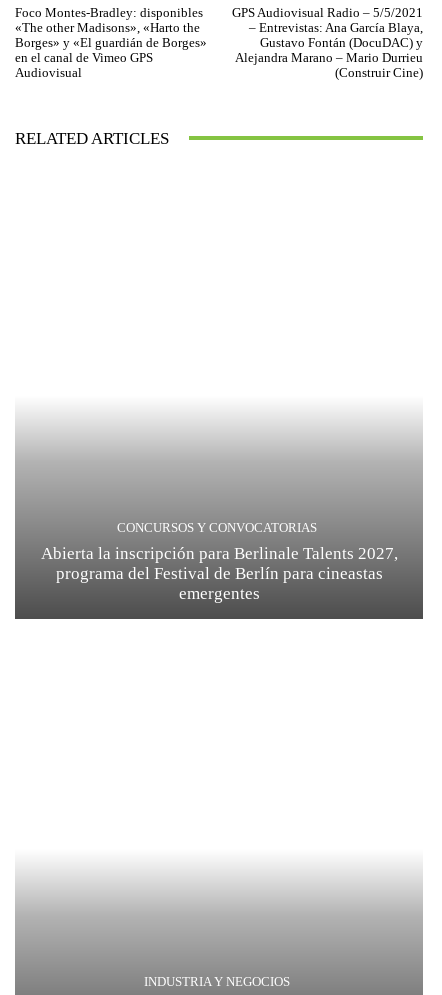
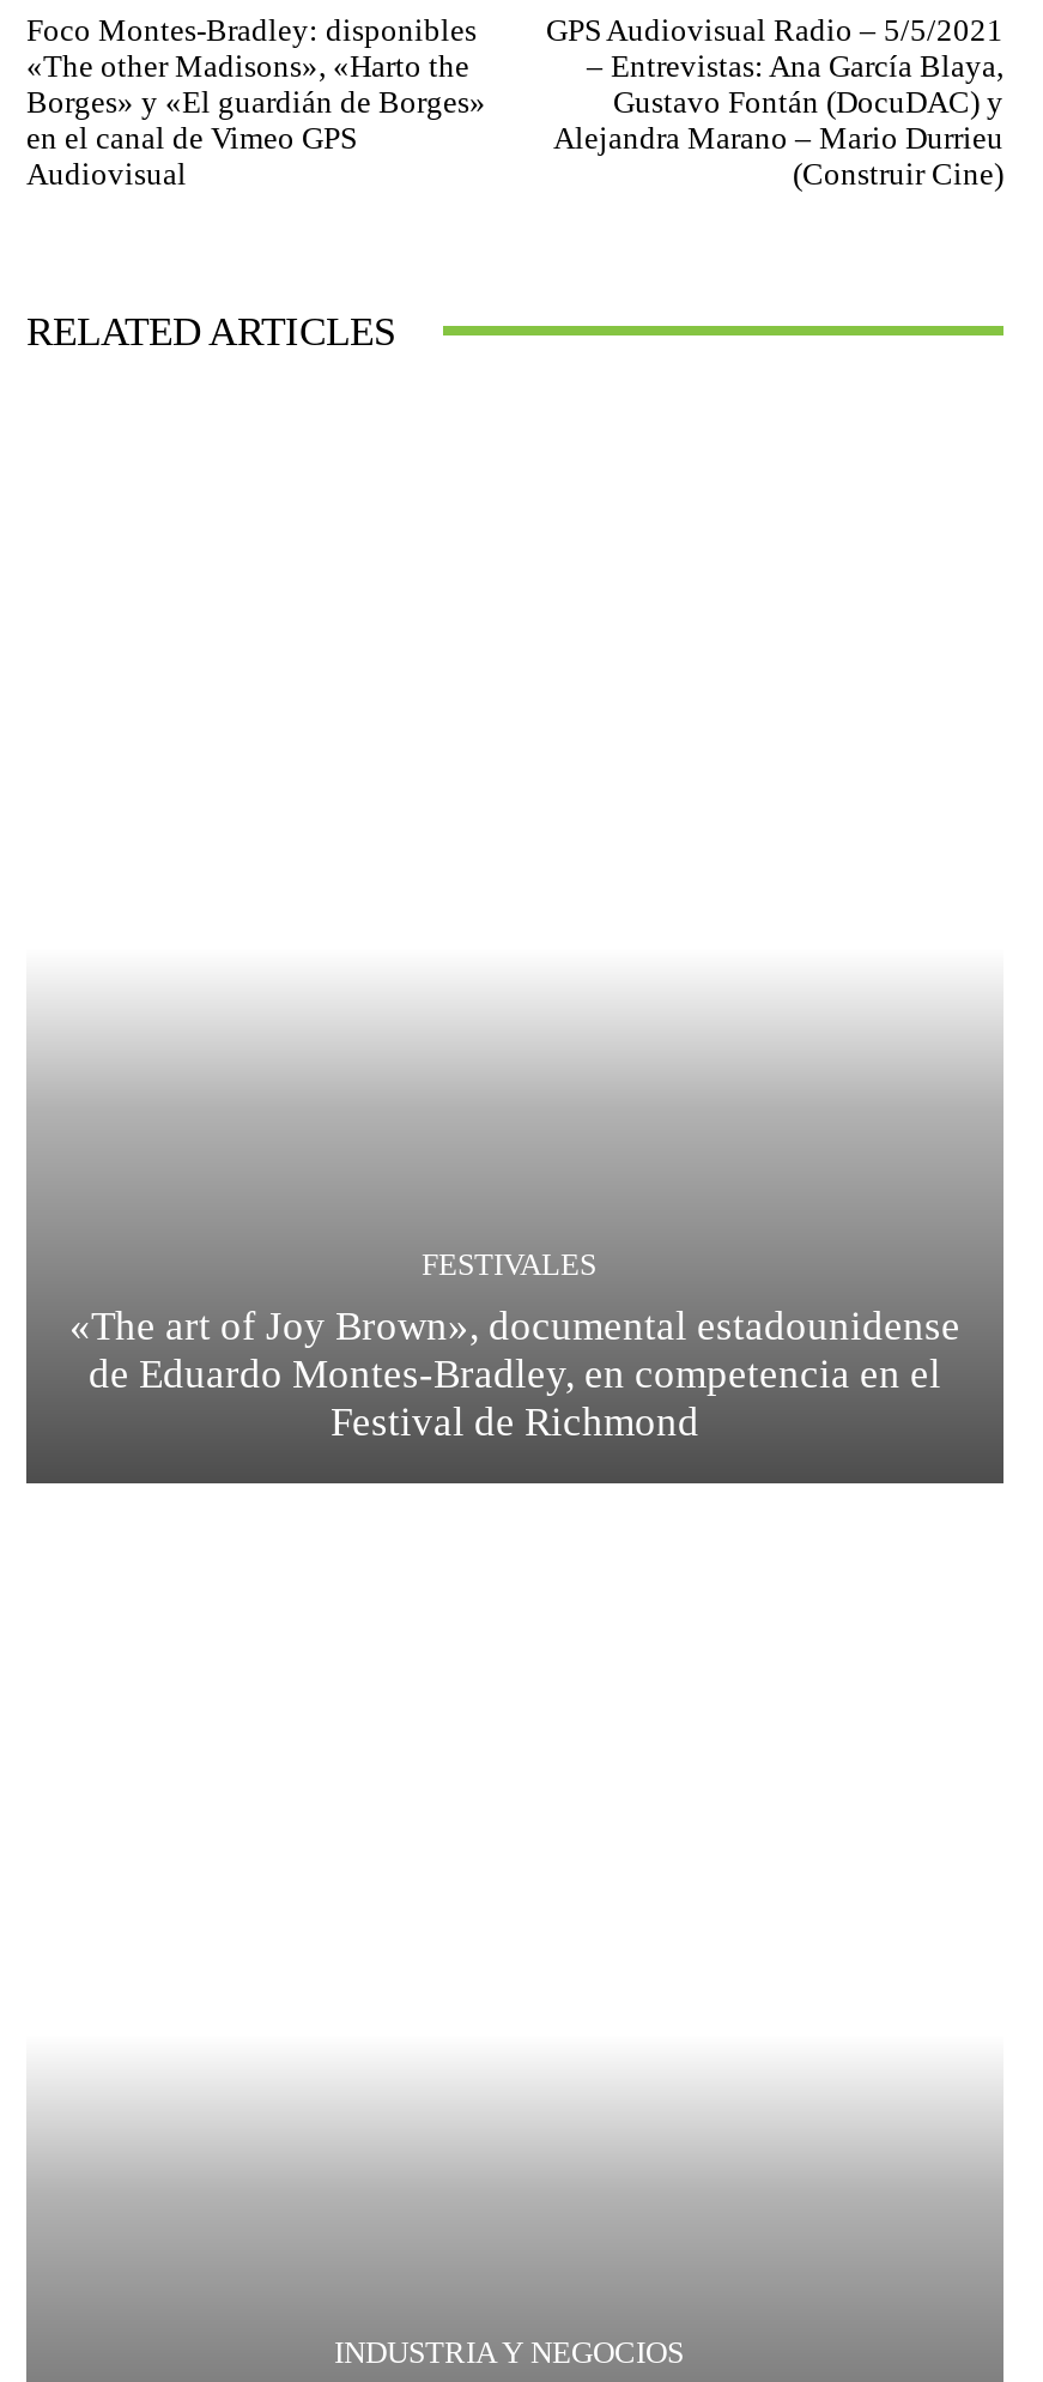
- CONCURSOS Y CONVOCATORIAS
+ FESTIVALES

- Abierta la inscripción para Berlinale Talents 2027,
- programa del Festival de Berlín para cineastas
- emergentes
+ «The art of Joy Brown», documental estadounidense
+ de Eduardo Montes-Bradley, en competencia en el
+ Festival de Richmond
